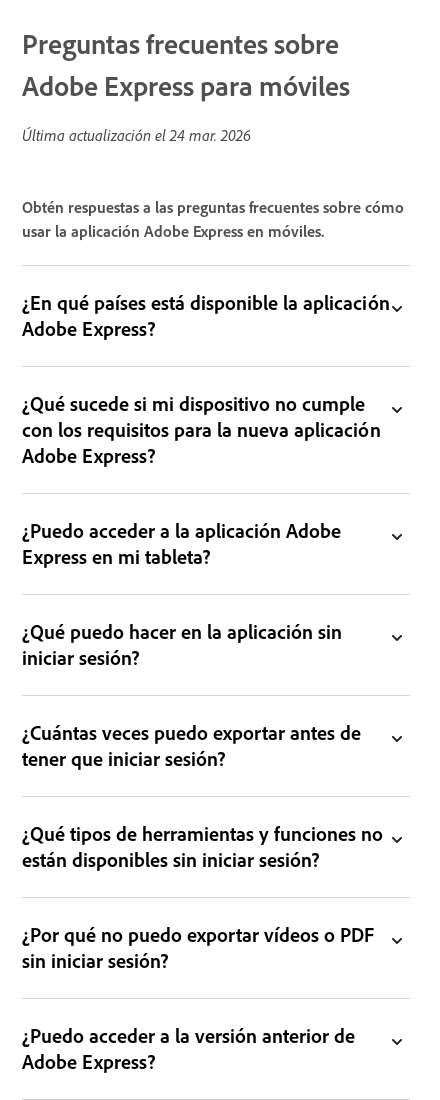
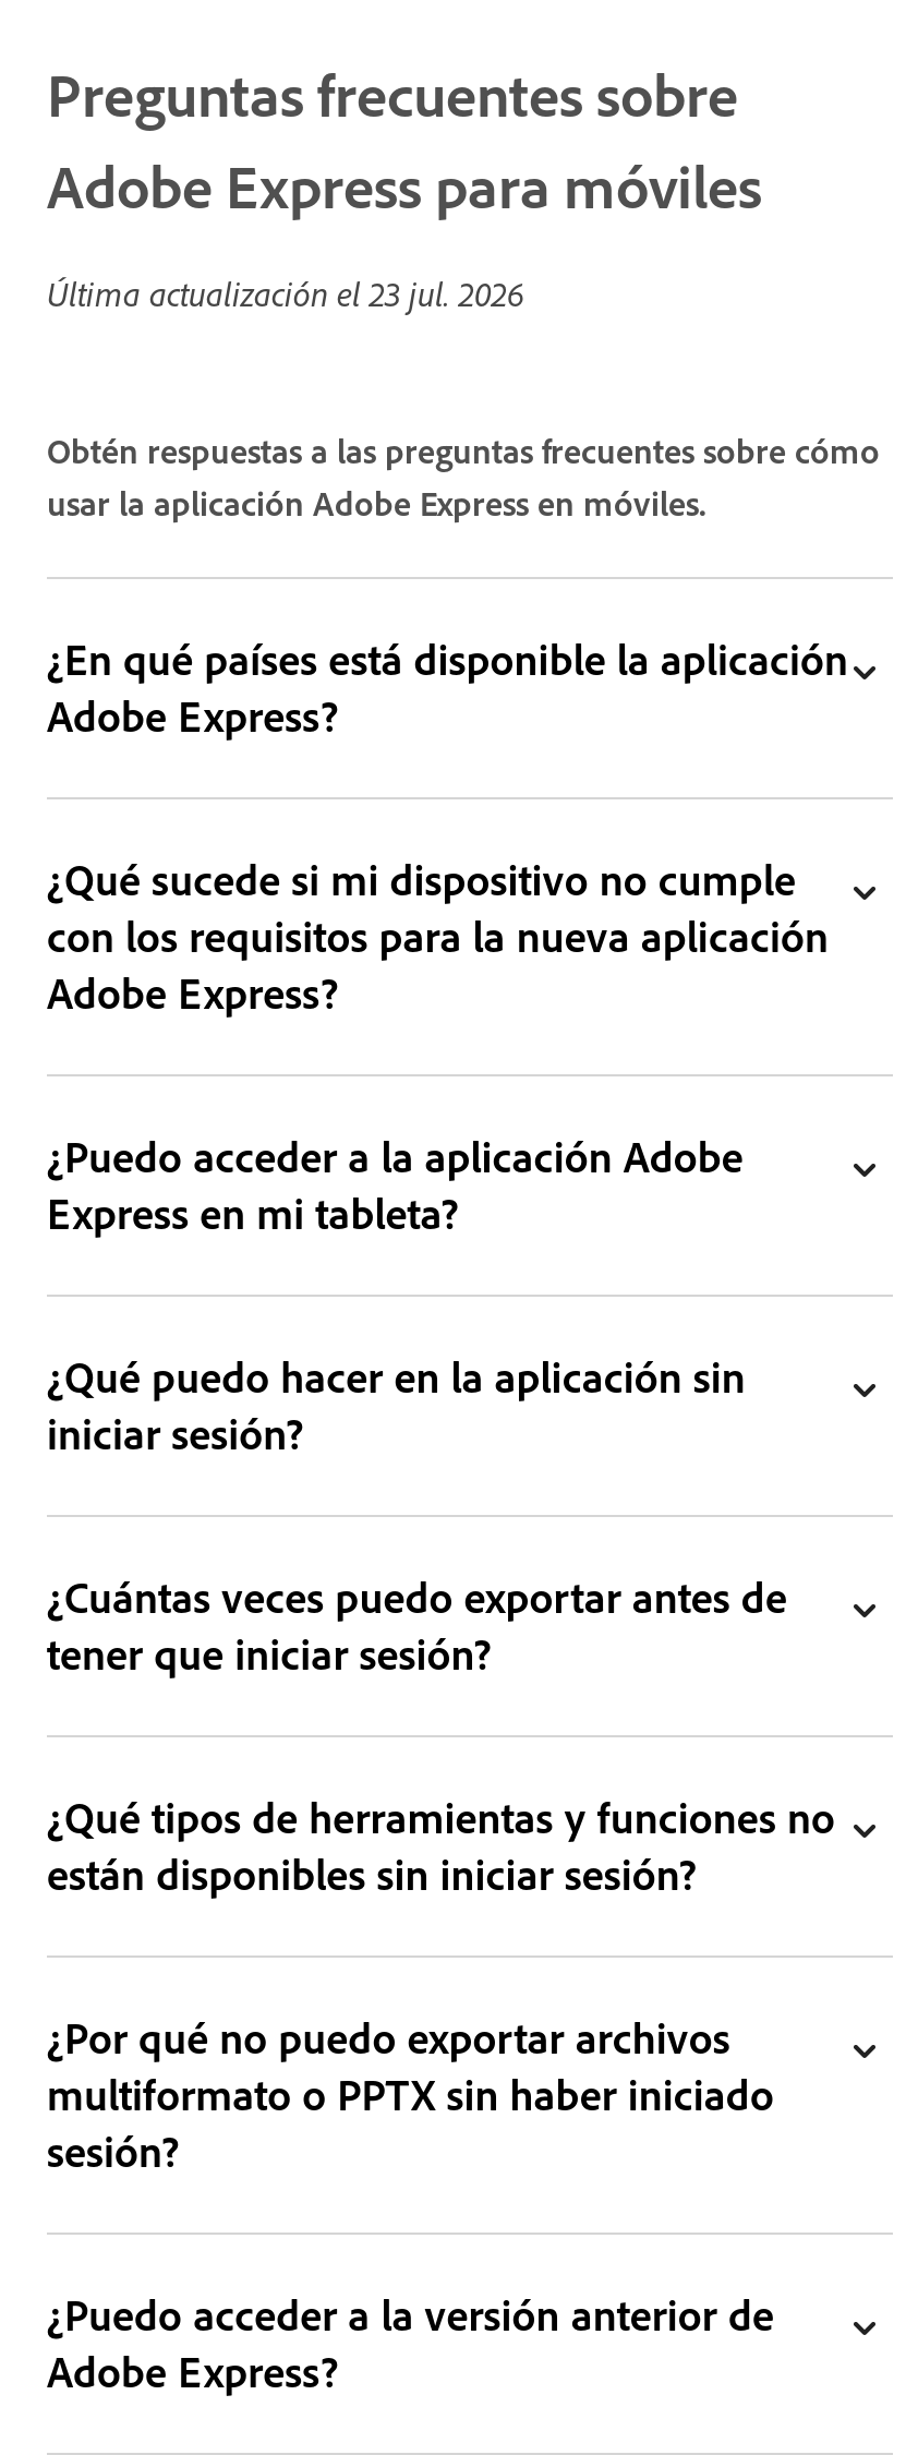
- Última actualización el 24 mar. 2026
+ Última actualización el 23 jul. 2026

- ¿Por qué no puedo exportar vídeos o PDF
- sin iniciar sesión?
+ ¿Por qué no puedo exportar archivos
+ multiformato o PPTX sin haber iniciado
+ sesión?
